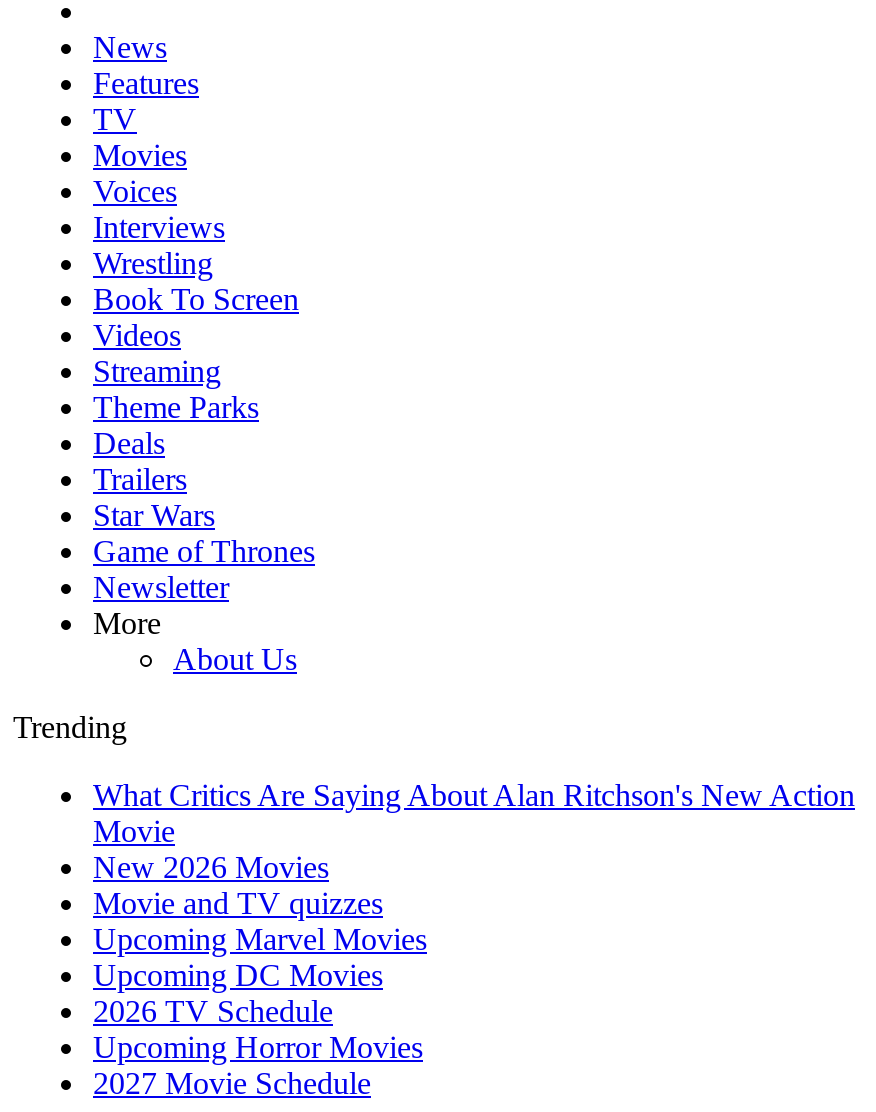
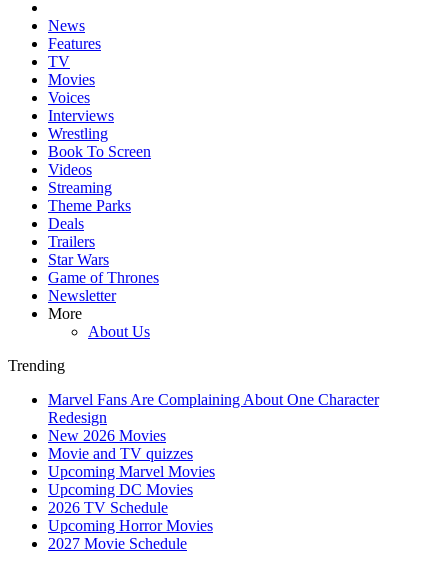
- What Critics Are Saying About Alan Ritchson's New Action
- Movie
+ Marvel Fans Are Complaining About One Character
+ Redesign
